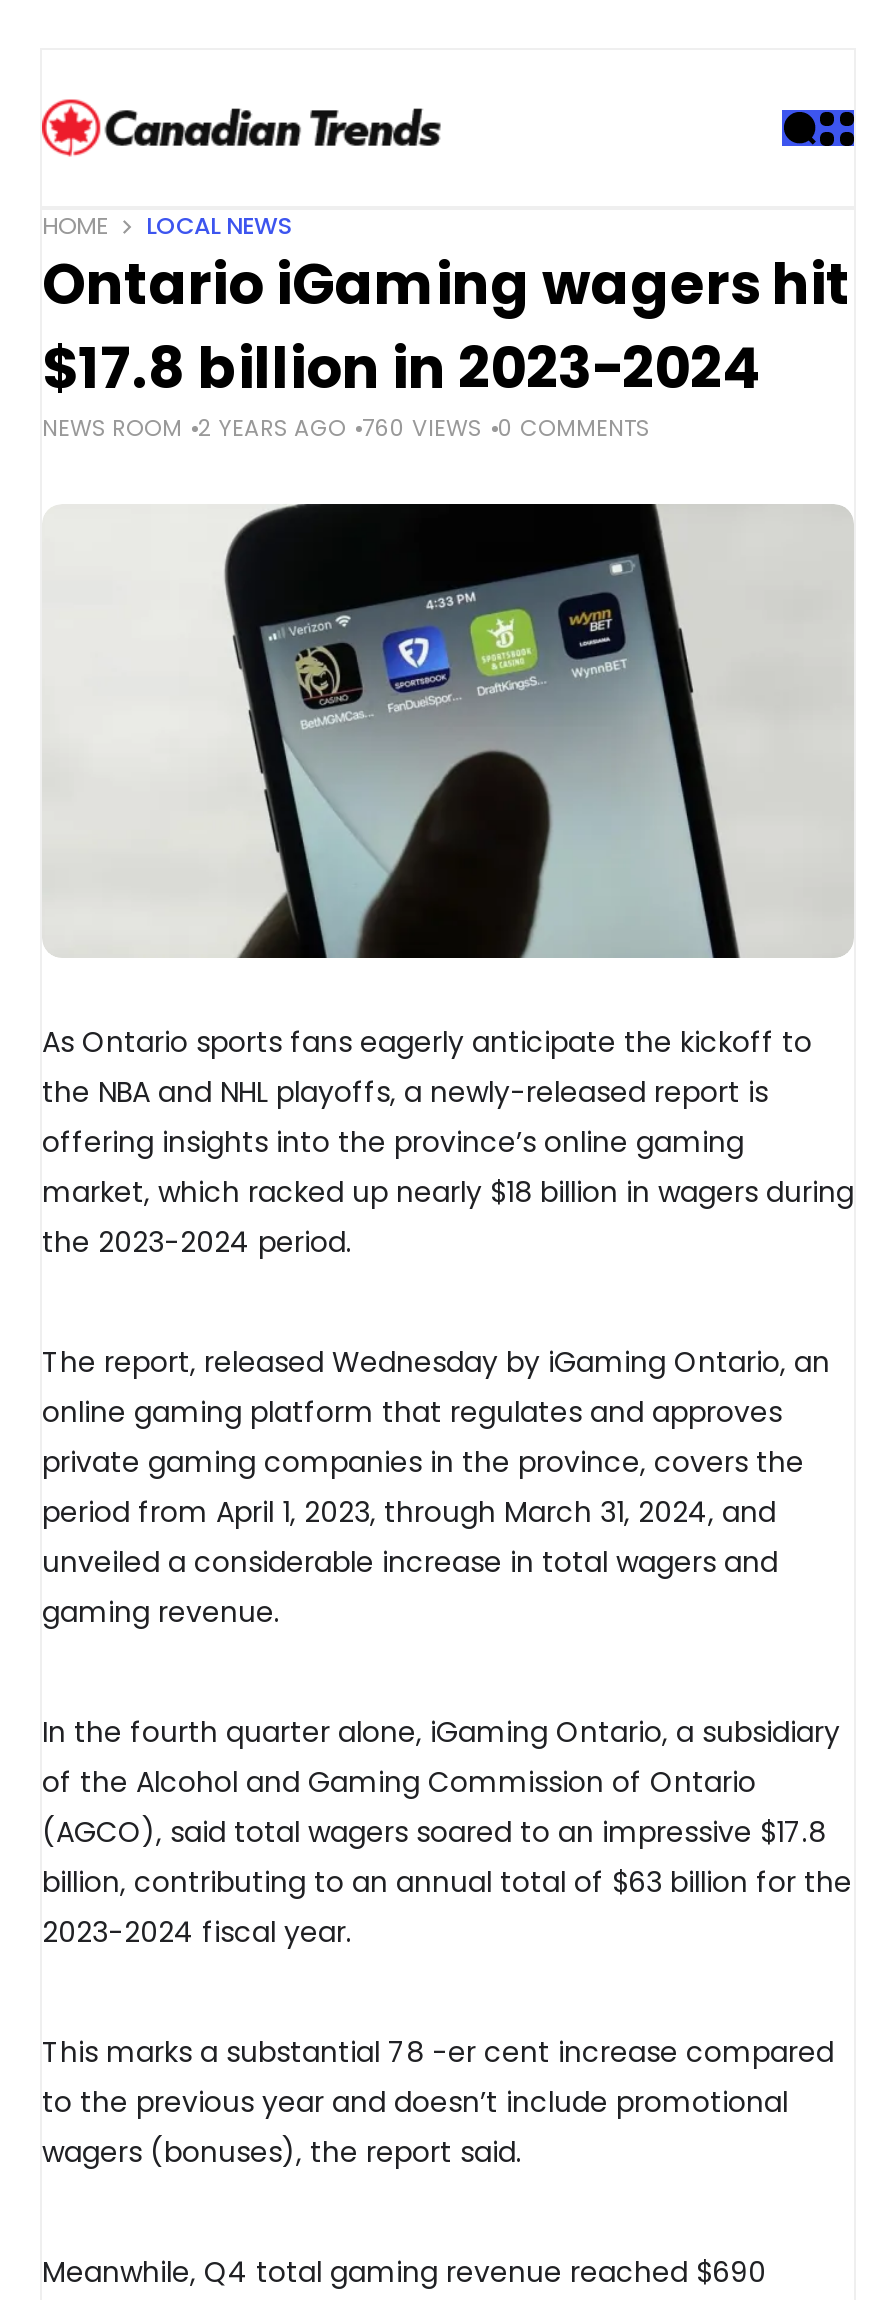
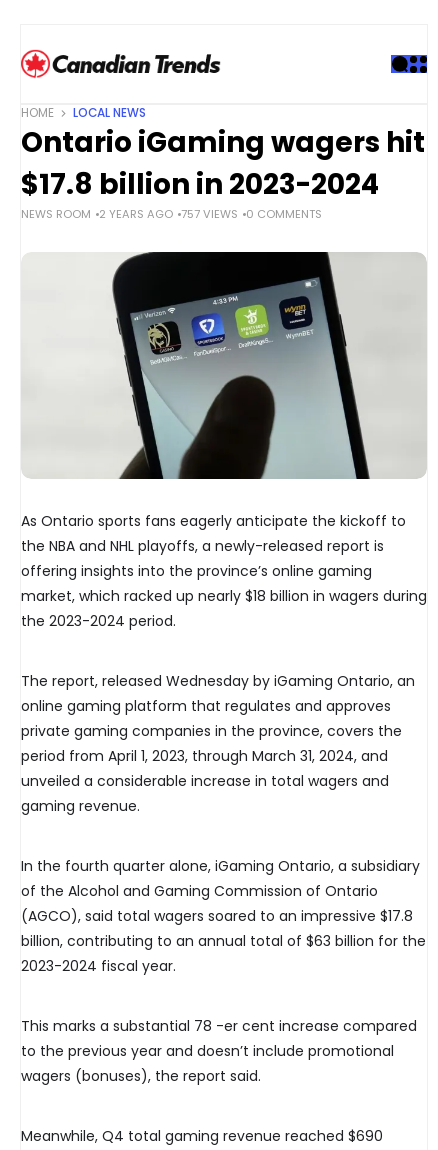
- NEWS ROOM 2 YEARS AGO 760 VIEWS 0 COMMENTS
+ NEWS ROOM 2 YEARS AGO 757 VIEWS 0 COMMENTS
